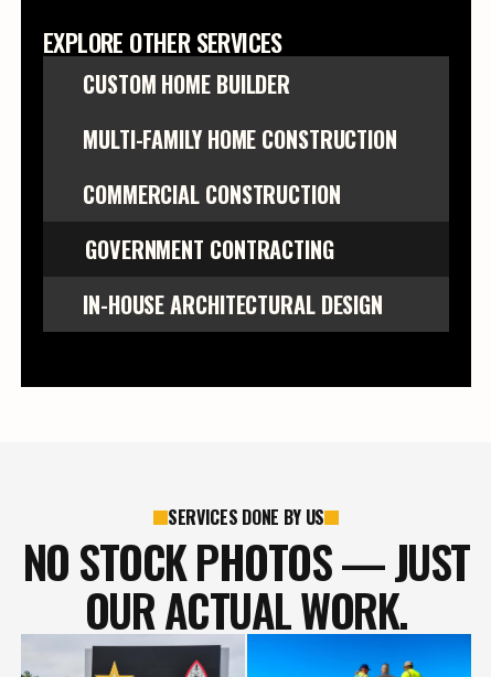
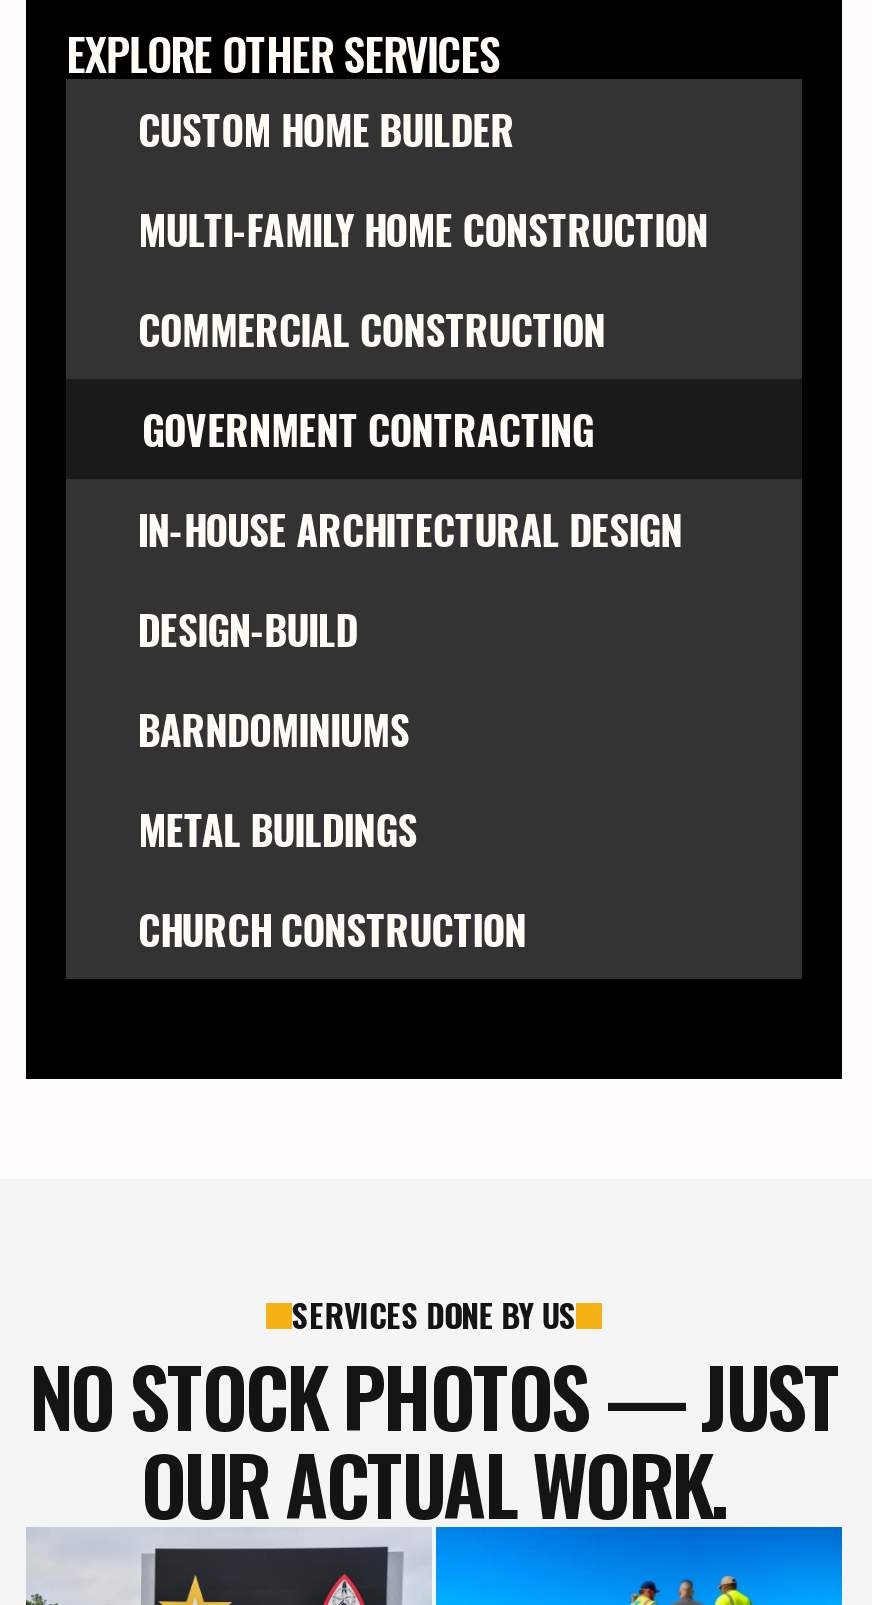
+ DESIGN-BUILD
+ BARNDOMINIUMS
+ METAL BUILDINGS
+ CHURCH CONSTRUCTION
